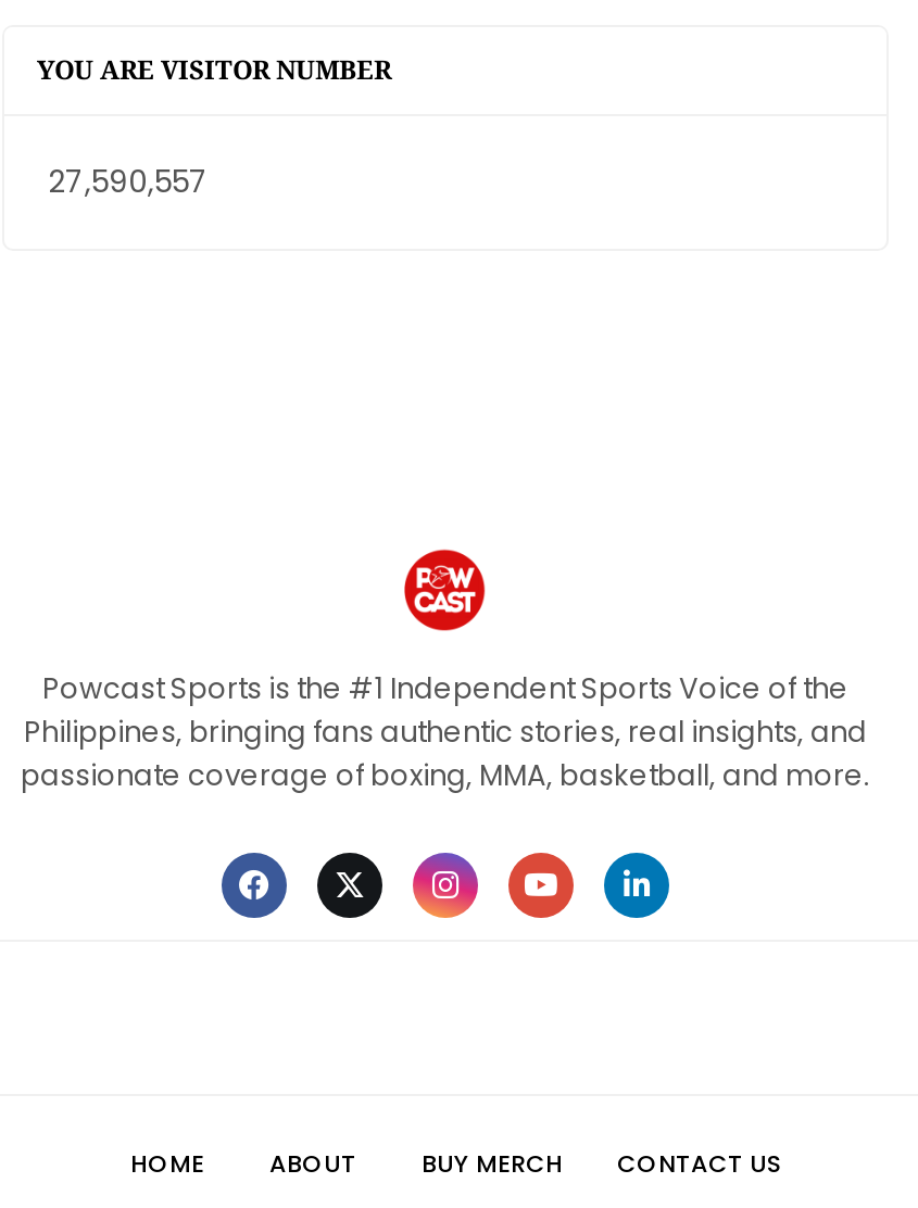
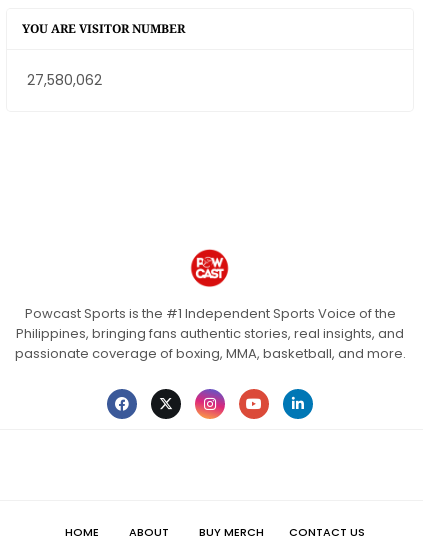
- 27,590,557
+ 27,580,062
